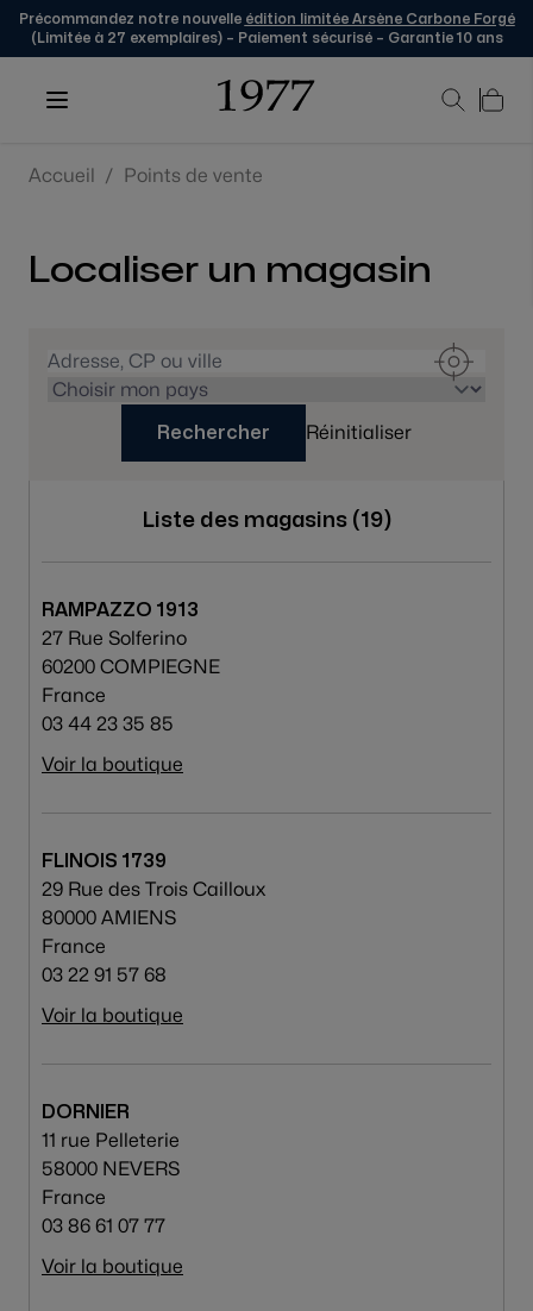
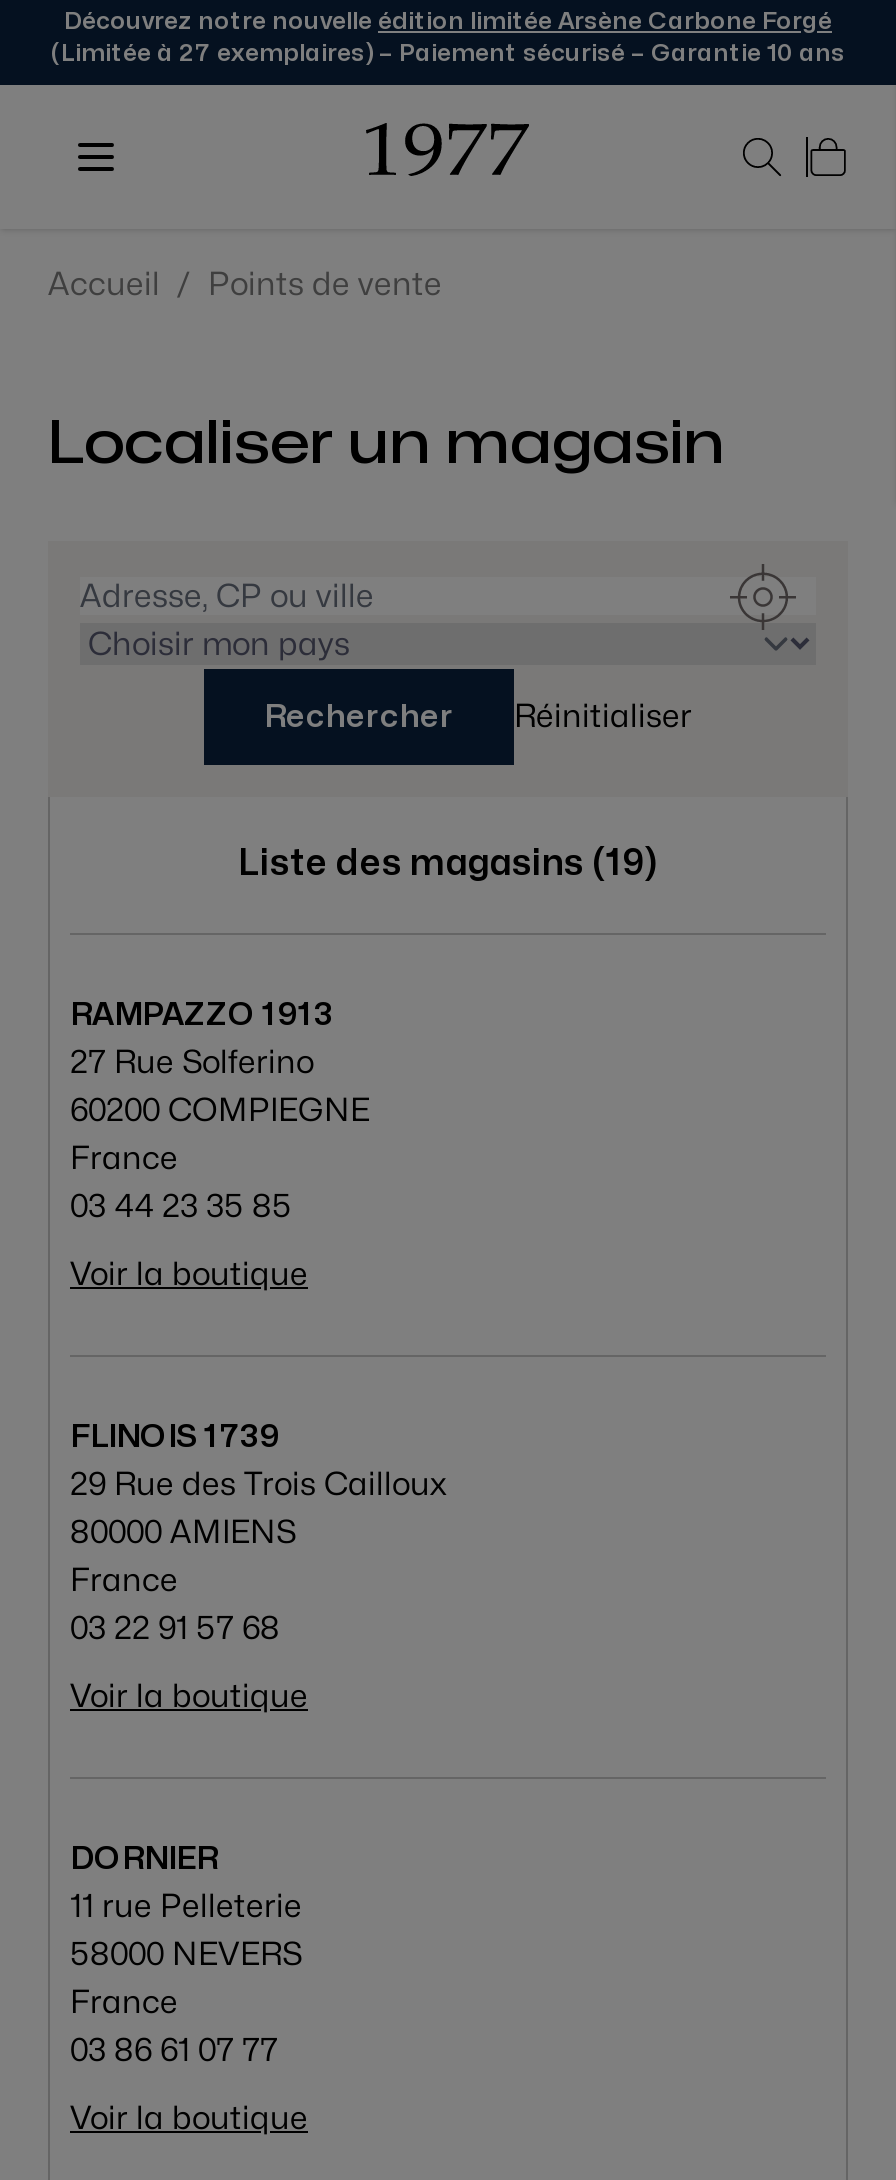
- Précommandez notre nouvelle édition limitée Arsène Carbone Forgé
+ Découvrez notre nouvelle édition limitée Arsène Carbone Forgé
